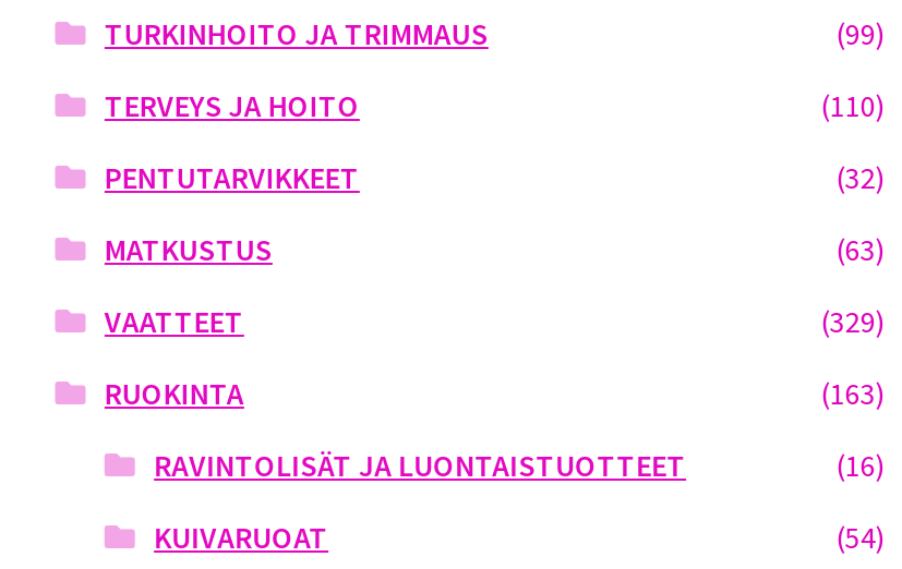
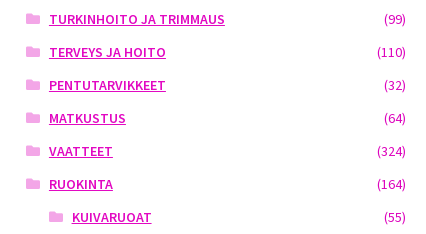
- (63)
+ (64)

- (329)
+ (324)

- (163)
- RAVINTOLISÄT JA LUONTAISTUOTTEET
- (16)
+ (164)

- (54)
+ (55)
